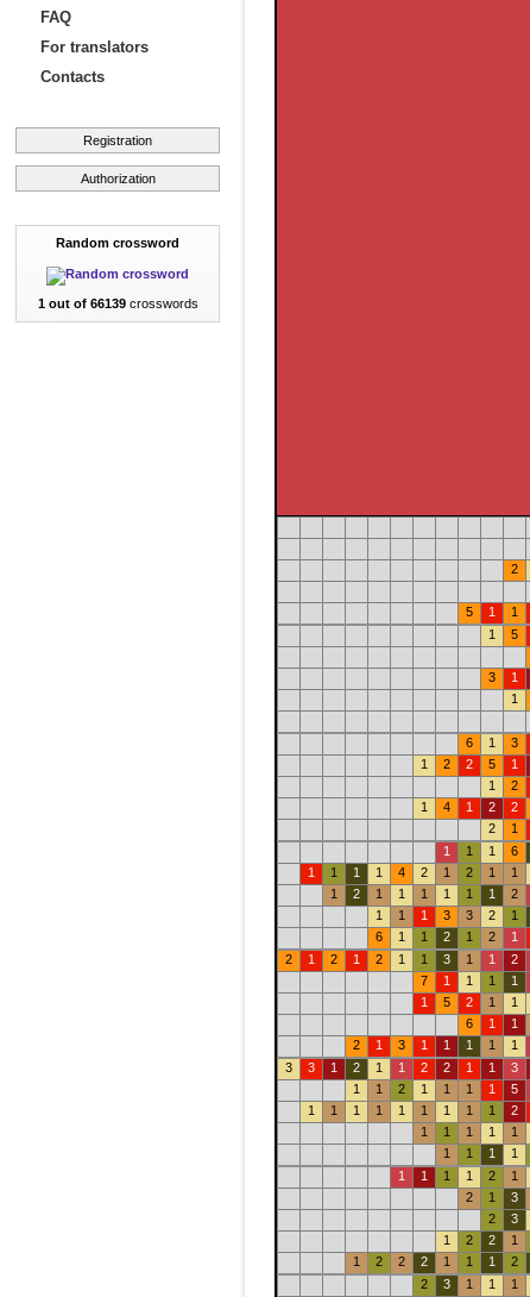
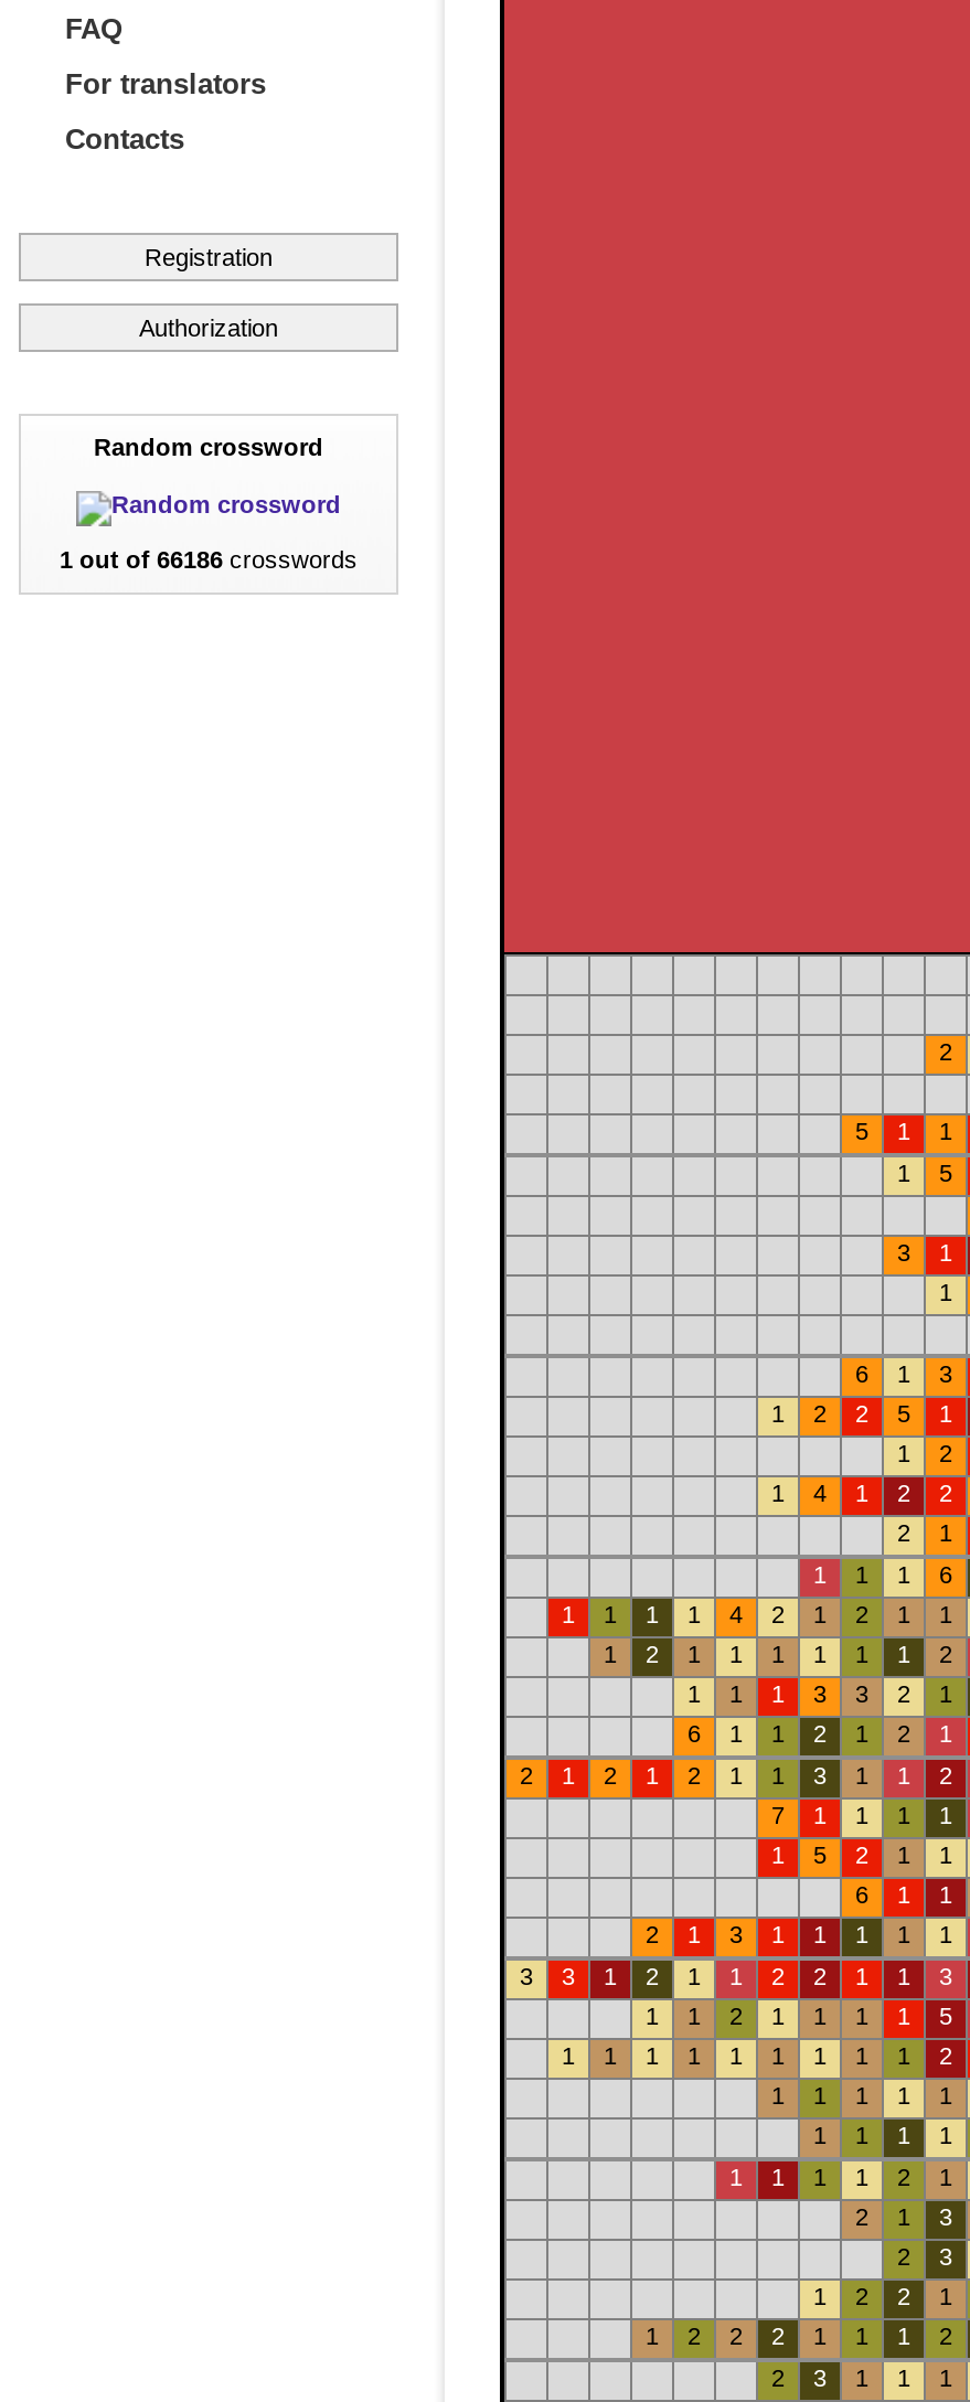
- 1 out of 66139 crosswords
+ 1 out of 66186 crosswords
